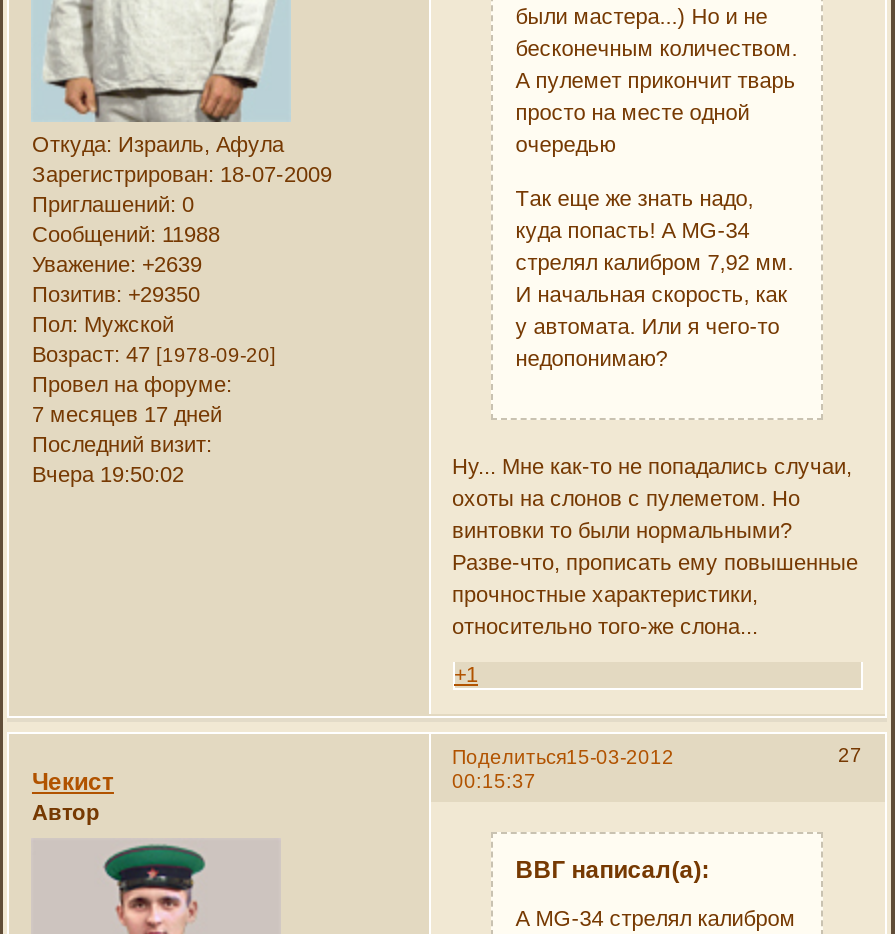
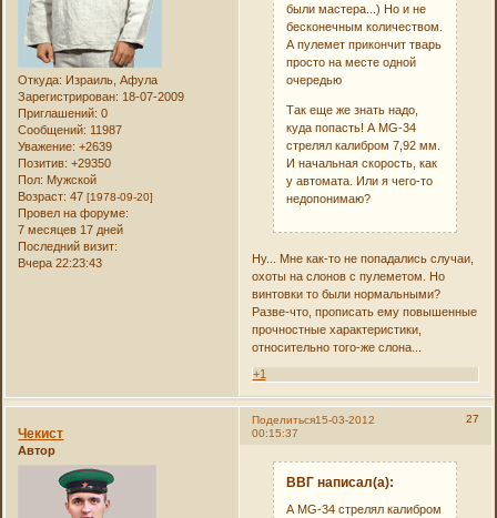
- Сообщений: 11988
+ Сообщений: 11987

- Вчера 19:50:02
+ Вчера 22:23:43
